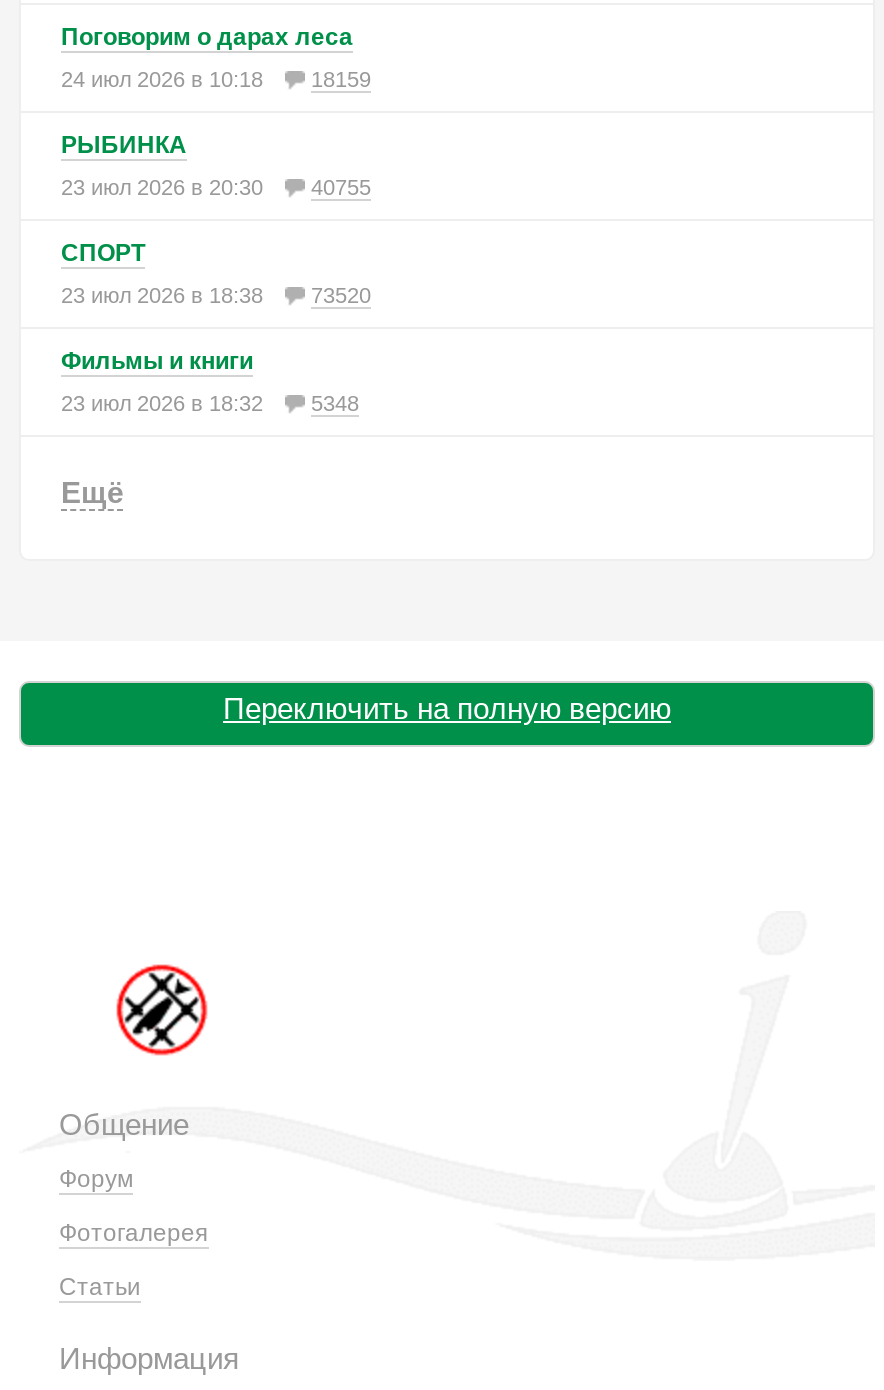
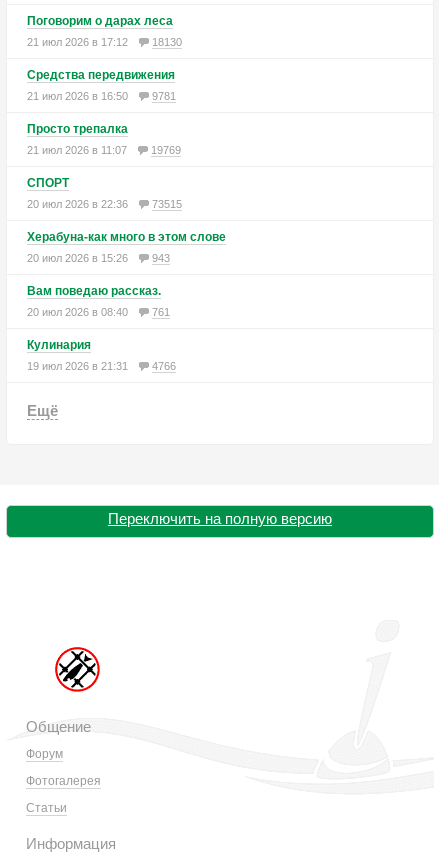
- 24 июл 2026 в 10:18
- 18159
- РЫБИНКА
- 23 июл 2026 в 20:30
- 40755
+ 21 июл 2026 в 17:12
+ 18130
+ Средства передвижения
+ 21 июл 2026 в 16:50
+ 9781
+ Просто трепалка
+ 21 июл 2026 в 11:07
+ 19769

- 23 июл 2026 в 18:38
- 73520
- Фильмы и книги
- 23 июл 2026 в 18:32
- 5348
+ 20 июл 2026 в 22:36
+ 73515
+ Херабуна-как много в этом слове
+ 20 июл 2026 в 15:26
+ 943
+ Вам поведаю рассказ.
+ 20 июл 2026 в 08:40
+ 761
+ Кулинария
+ 19 июл 2026 в 21:31
+ 4766
